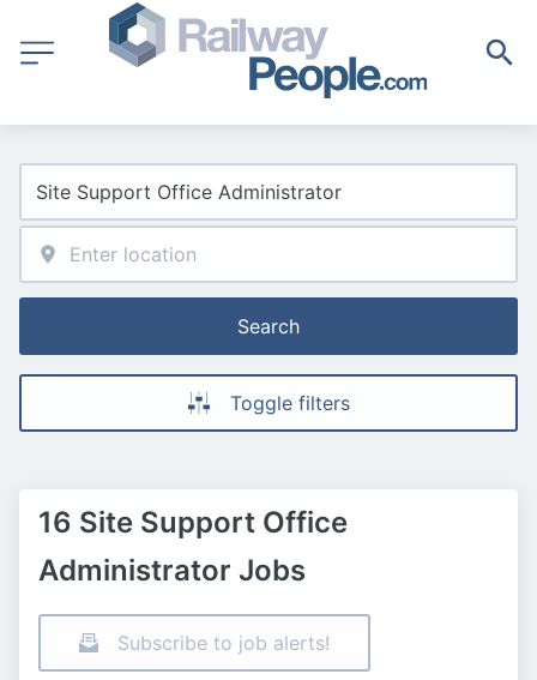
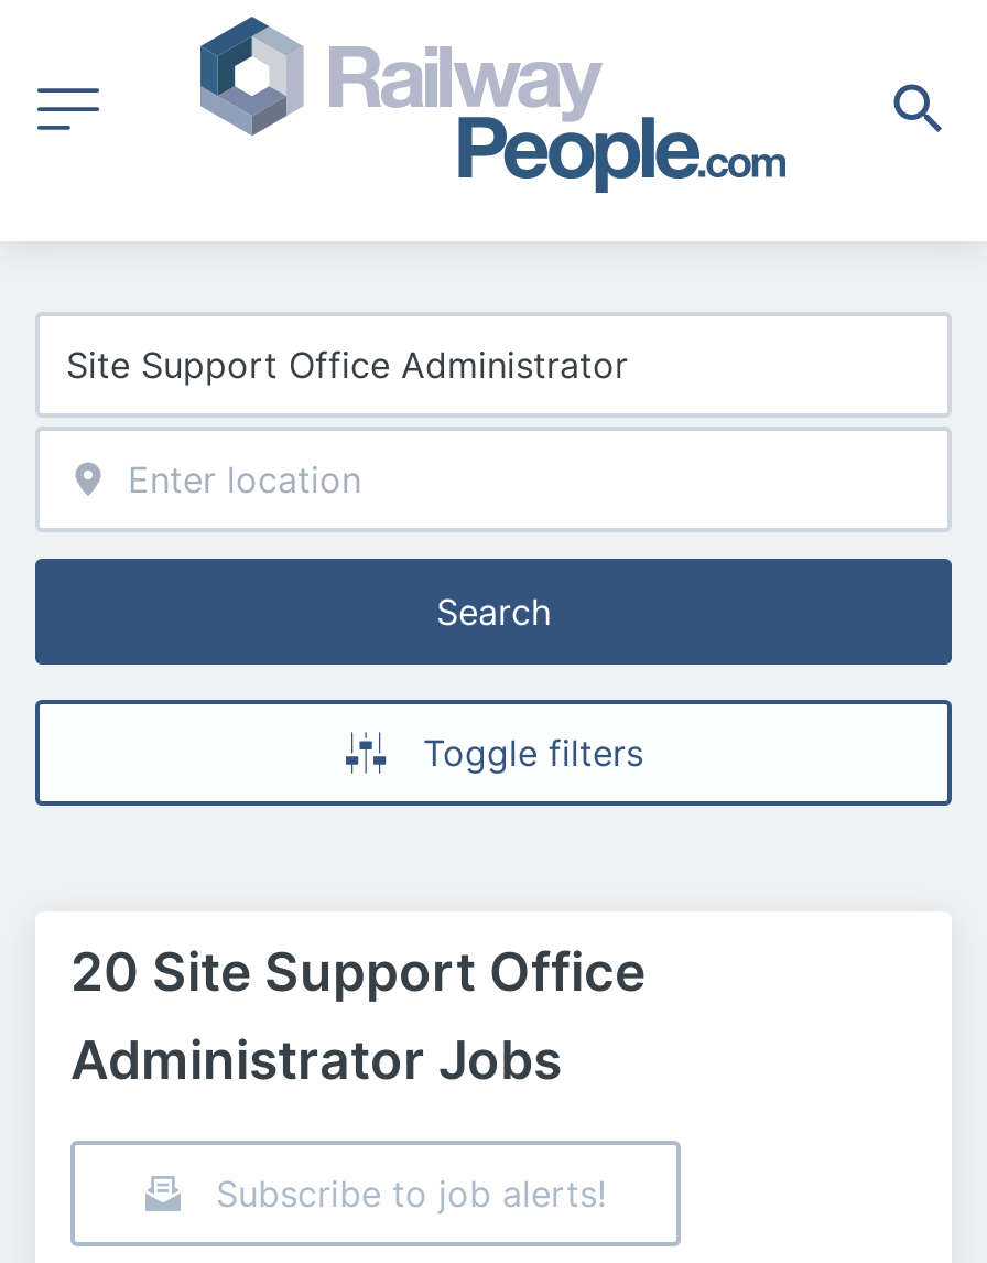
- 16 Site Support Office
+ 20 Site Support Office
